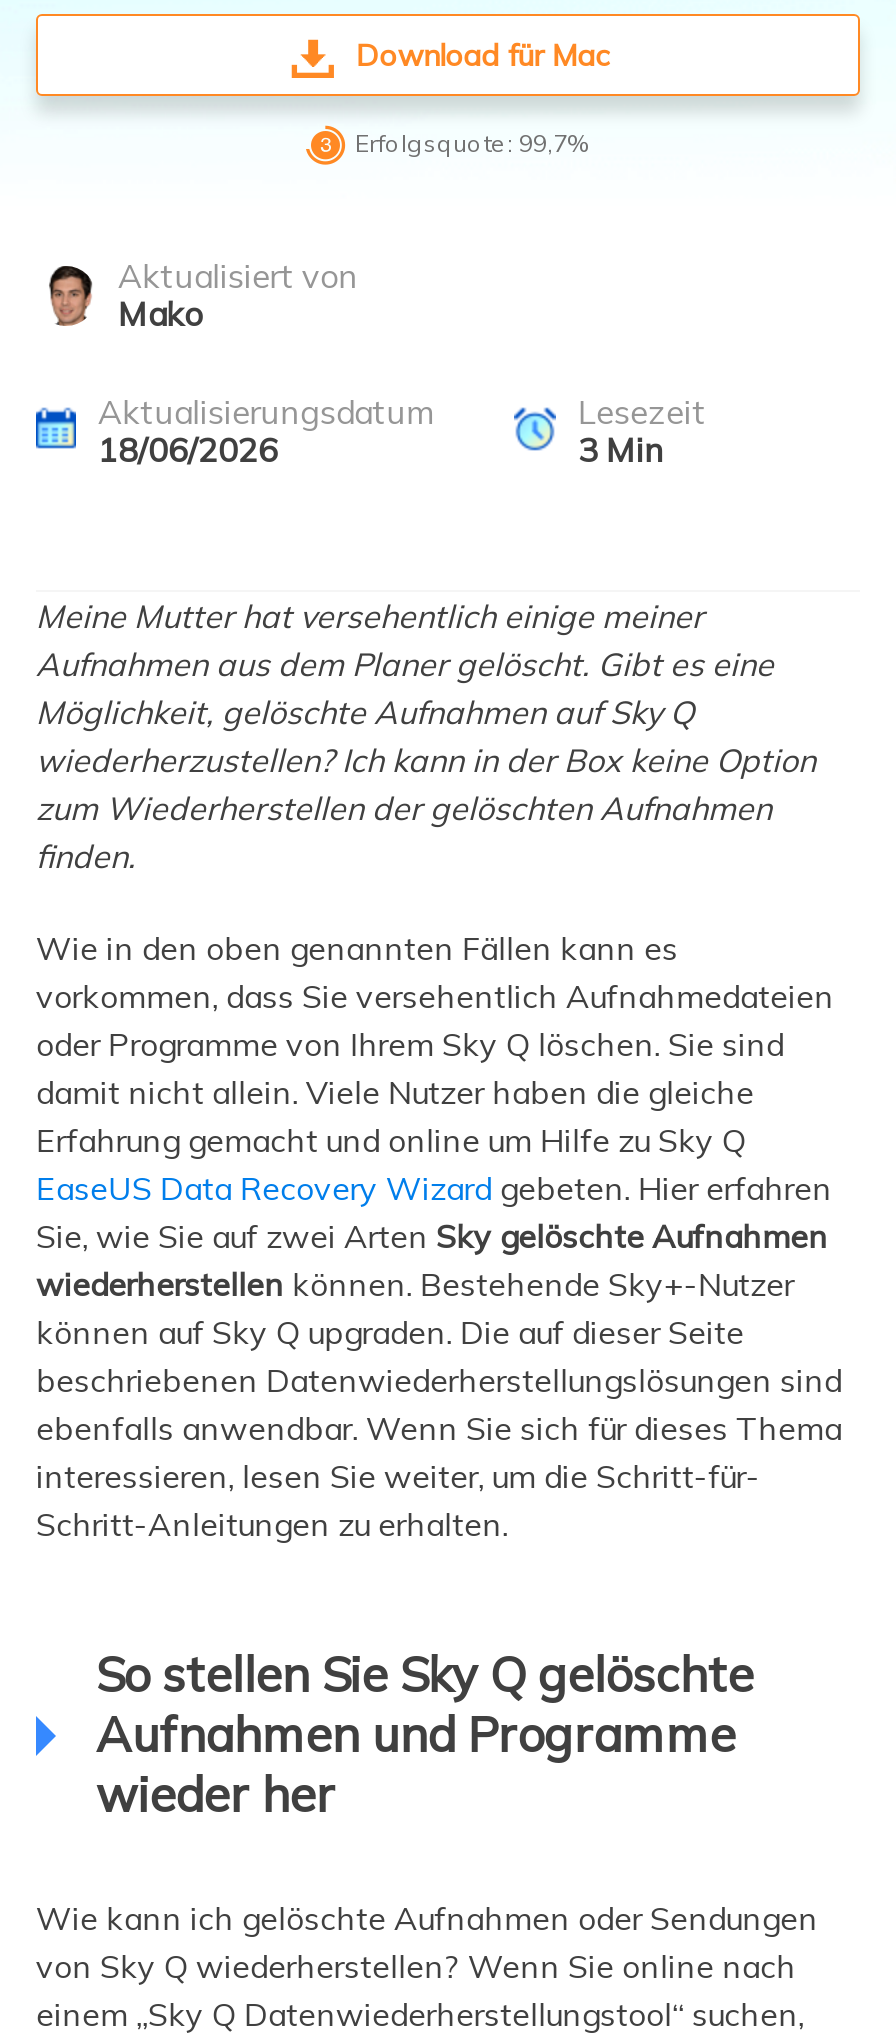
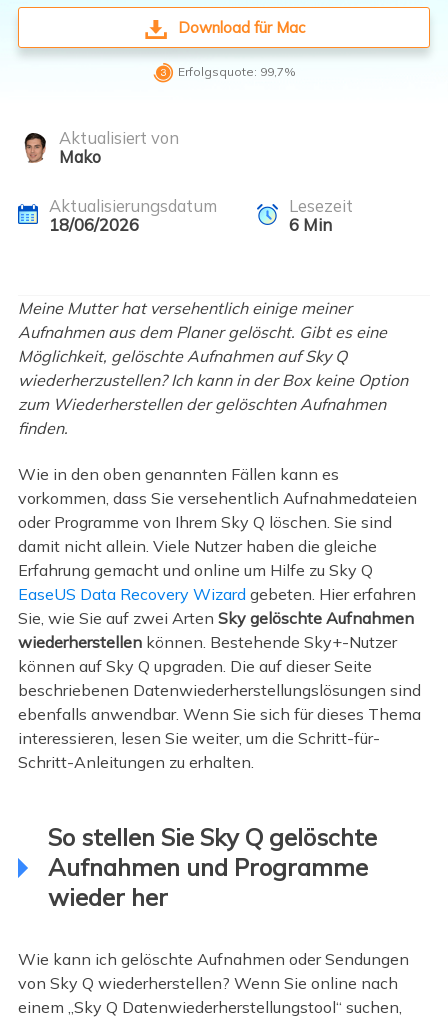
- 3 Min
+ 6 Min
